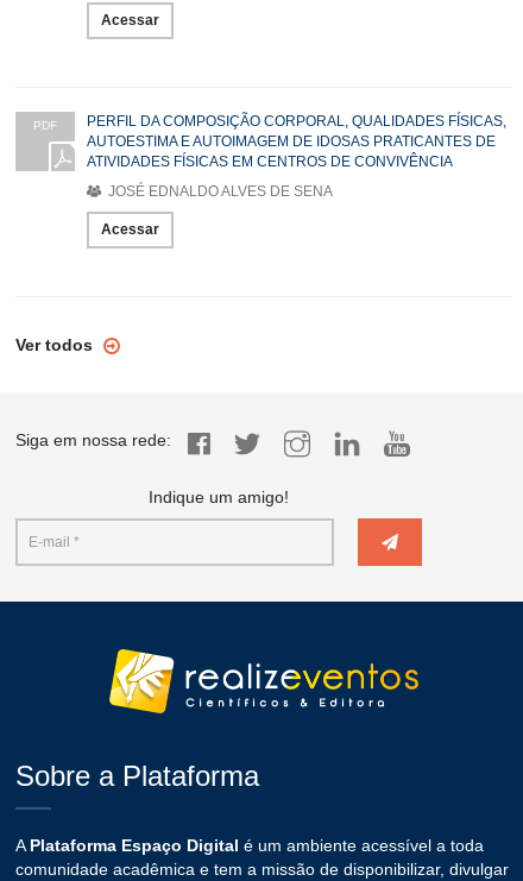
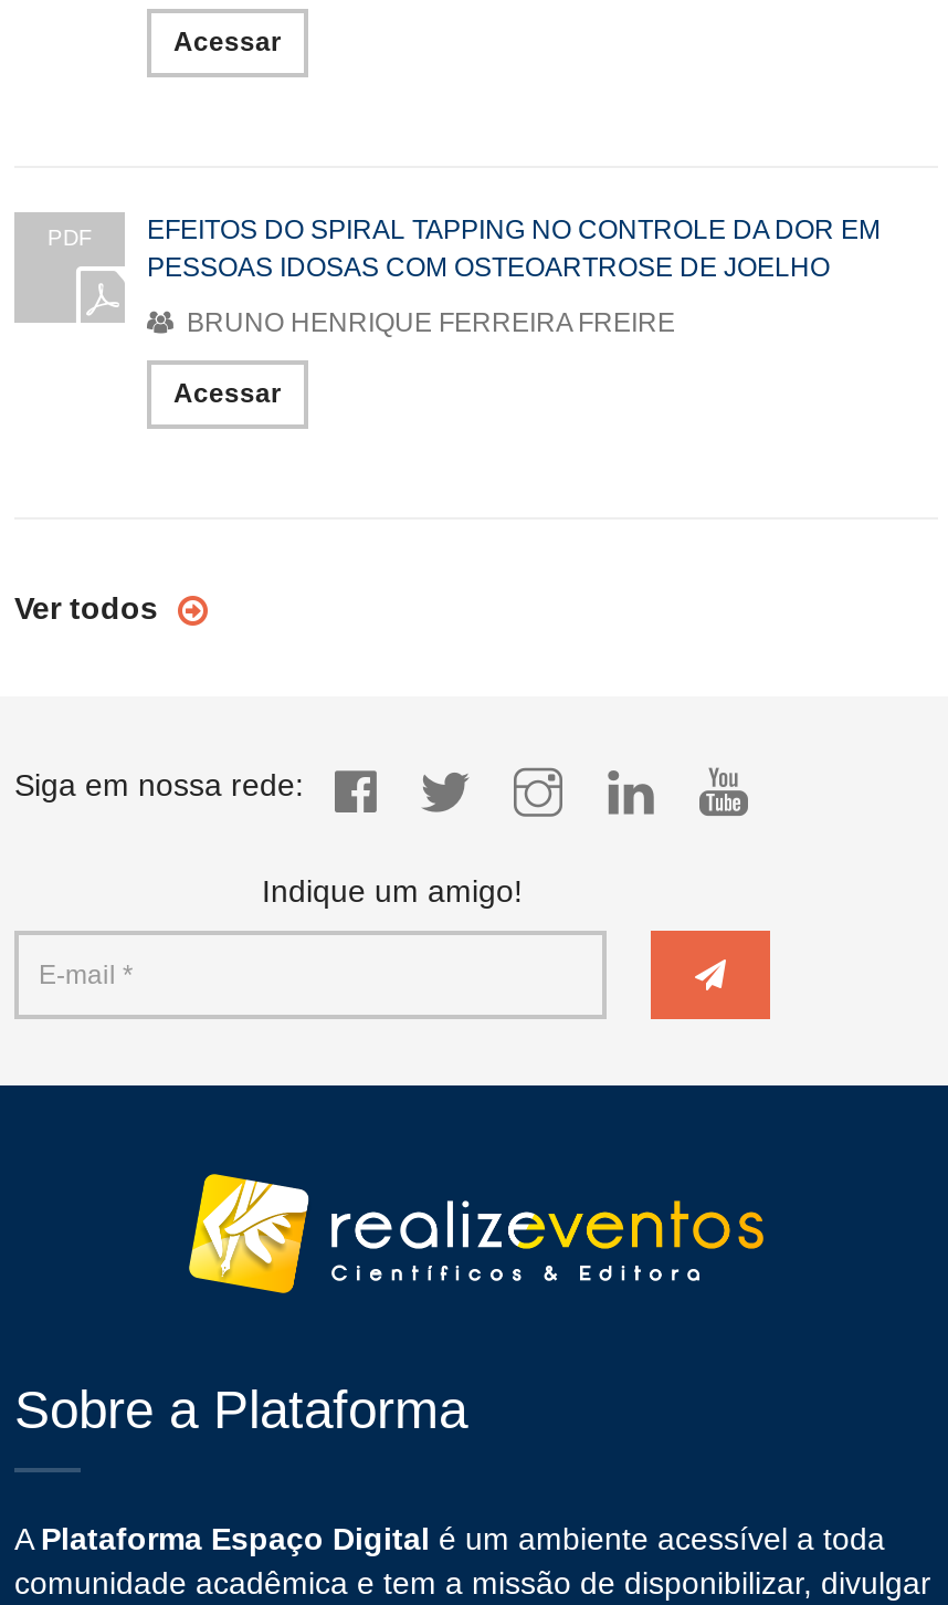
- PERFIL DA COMPOSIÇÃO CORPORAL, QUALIDADES FÍSICAS,
- AUTOESTIMA E AUTOIMAGEM DE IDOSAS PRATICANTES DE
- ATIVIDADES FÍSICAS EM CENTROS DE CONVIVÊNCIA
+ EFEITOS DO SPIRAL TAPPING NO CONTROLE DA DOR EM
+ PESSOAS IDOSAS COM OSTEOARTROSE DE JOELHO

- JOSÉ EDNALDO ALVES DE SENA
+ BRUNO HENRIQUE FERREIRA FREIRE
